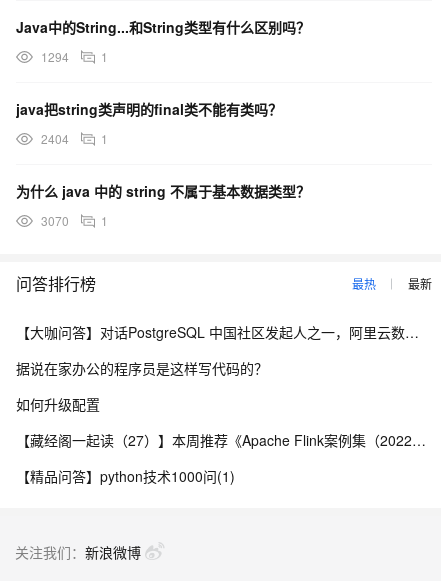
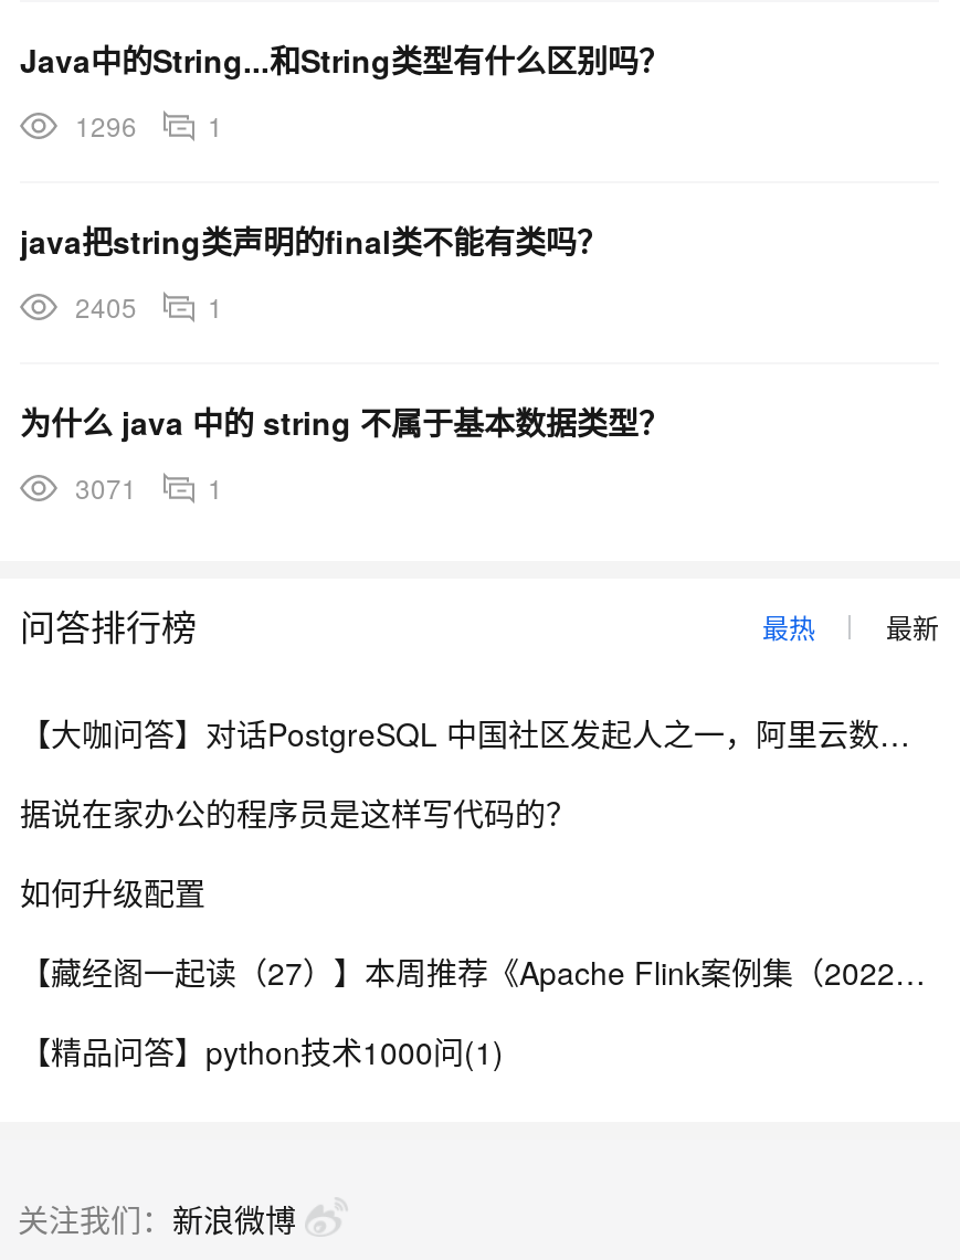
- 1294 1
+ 1296 1

- 2404 1
+ 2405 1

- 3070 1
+ 3071 1
